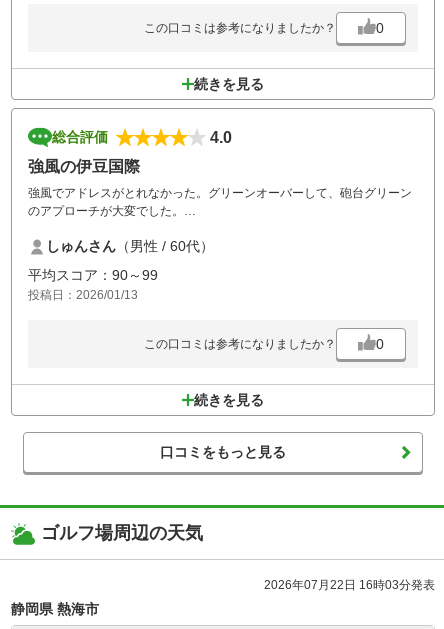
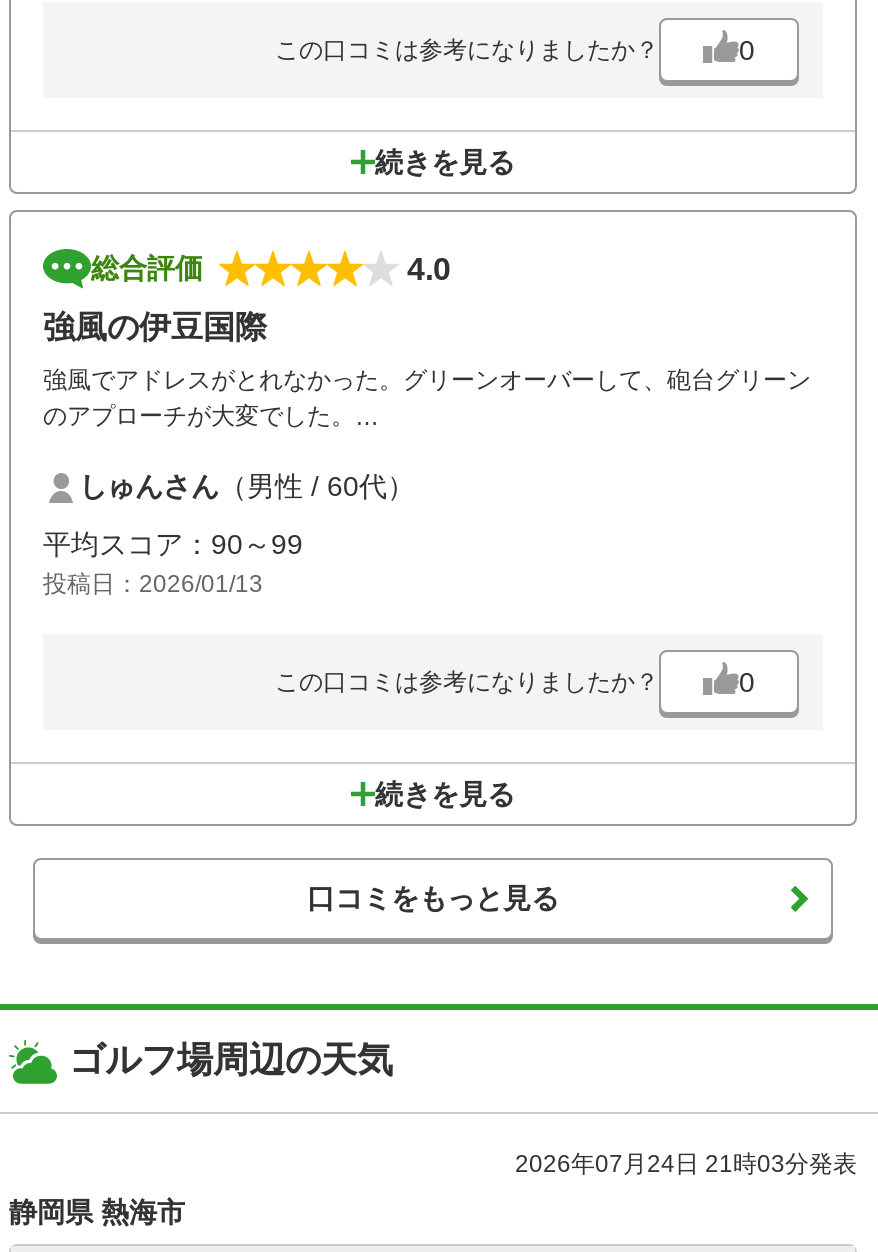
- 2026年07月22日 16時03分発表
+ 2026年07月24日 21時03分発表
